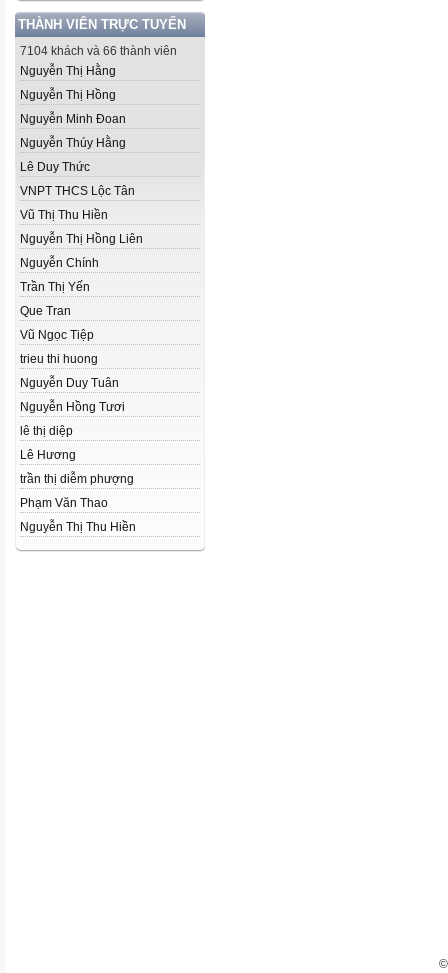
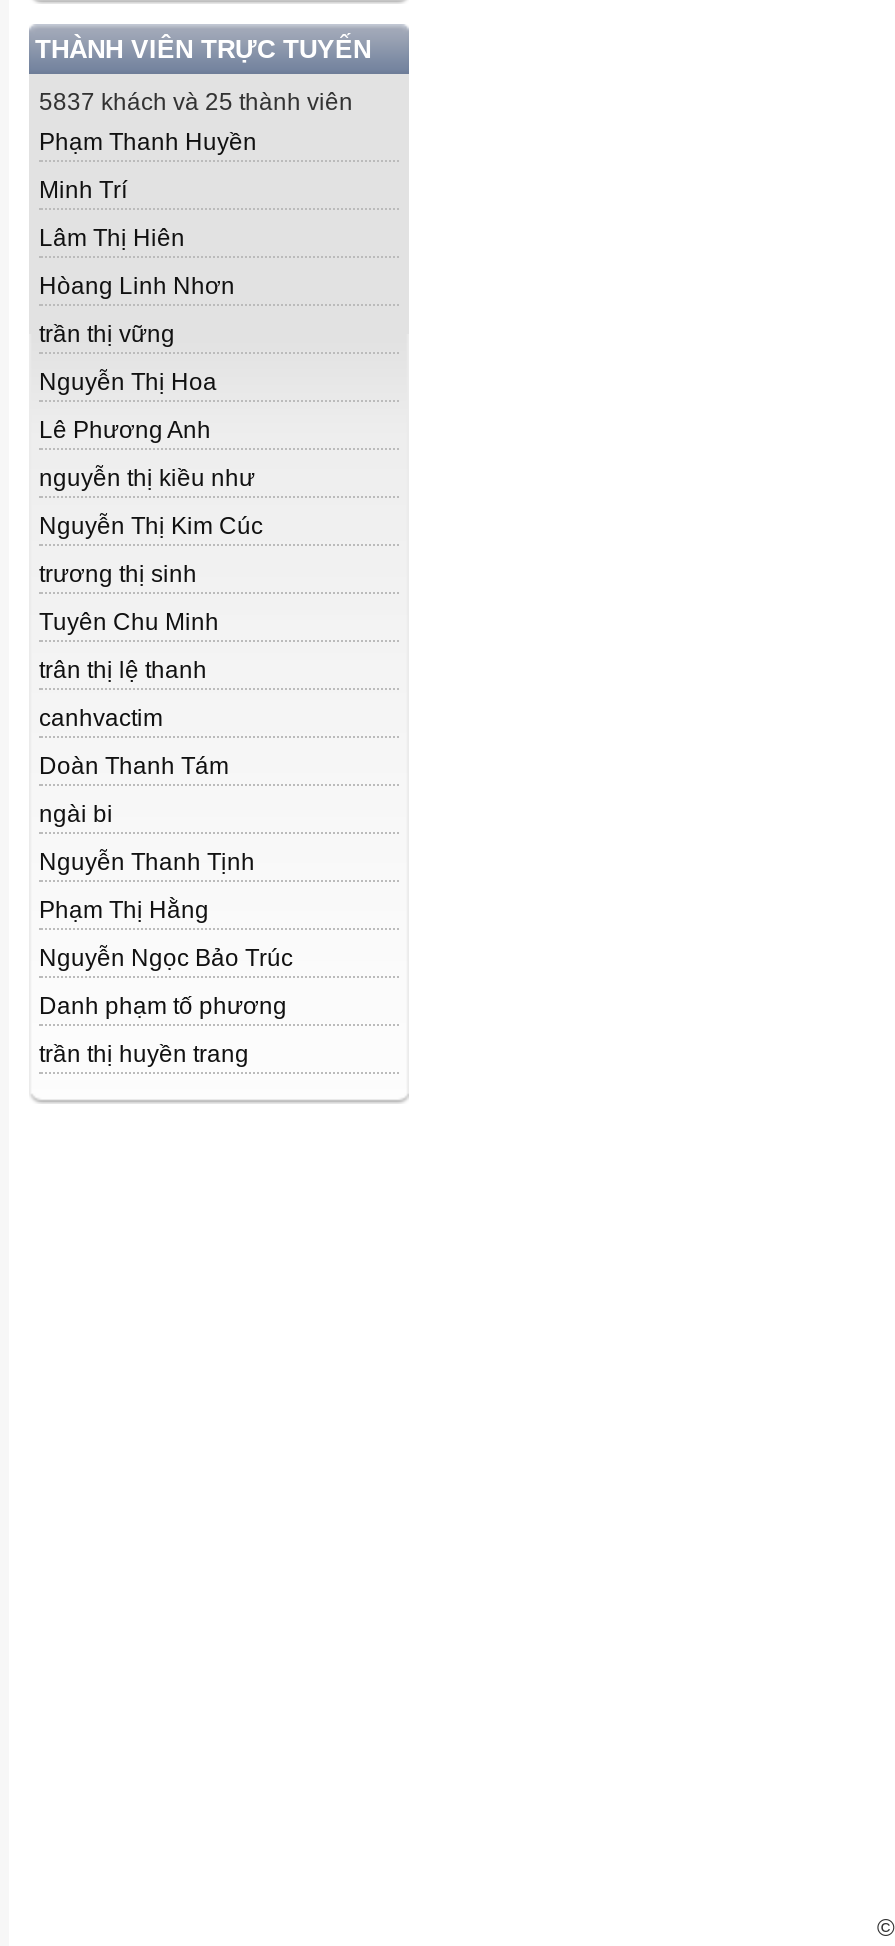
- 7104 khách và 66 thành viên
- Nguyễn Thị Hằng
+ 5837 khách và 25 thành viên
+ Phạm Thanh Huyền

- Nguyễn Thị Hồng
+ Minh Trí

- Nguyễn Minh Đoan
+ Lâm Thị Hiên

- Nguyễn Thúy Hằng
+ Hòang Linh Nhơn

- Lê Duy Thức
+ trần thị vững

- VNPT THCS Lộc Tân
+ Nguyễn Thị Hoa

- Vũ Thị Thu Hiền
+ Lê Phương Anh

- Nguyễn Thị Hồng Liên
+ nguyễn thị kiều như

- Nguyễn Chính
+ Nguyễn Thị Kim Cúc

- Trần Thị Yến
+ trương thị sinh

- Que Tran
+ Tuyên Chu Minh

- Vũ Ngọc Tiệp
+ trân thị lệ thanh

- trieu thi huong
+ canhvactim

- Nguyễn Duy Tuân
+ Doàn Thanh Tám

- Nguyễn Hồng Tươi
+ ngài bi

- lê thị diệp
+ Nguyễn Thanh Tịnh

- Lê Hương
+ Phạm Thị Hằng

- trần thị diễm phượng
+ Nguyễn Ngọc Bảo Trúc

- Phạm Văn Thao
+ Danh phạm tố phương

- Nguyễn Thị Thu Hiền
+ trần thị huyền trang
